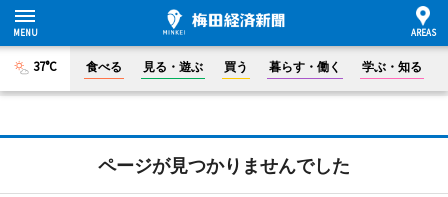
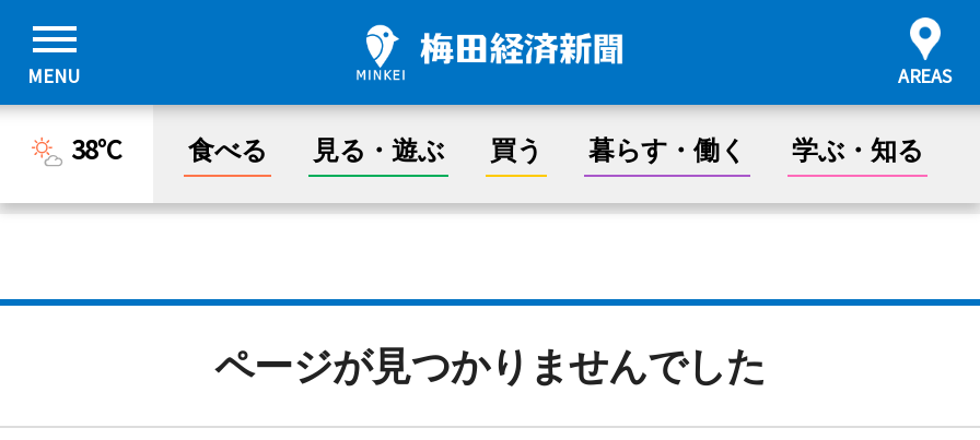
- 37°C 食べる 見る・遊ぶ 買う 暮らす・働く 学ぶ・知る
+ 38°C 食べる 見る・遊ぶ 買う 暮らす・働く 学ぶ・知る
